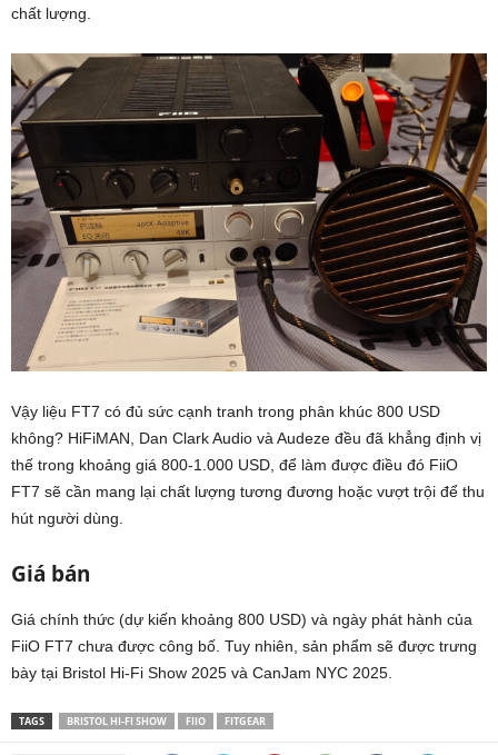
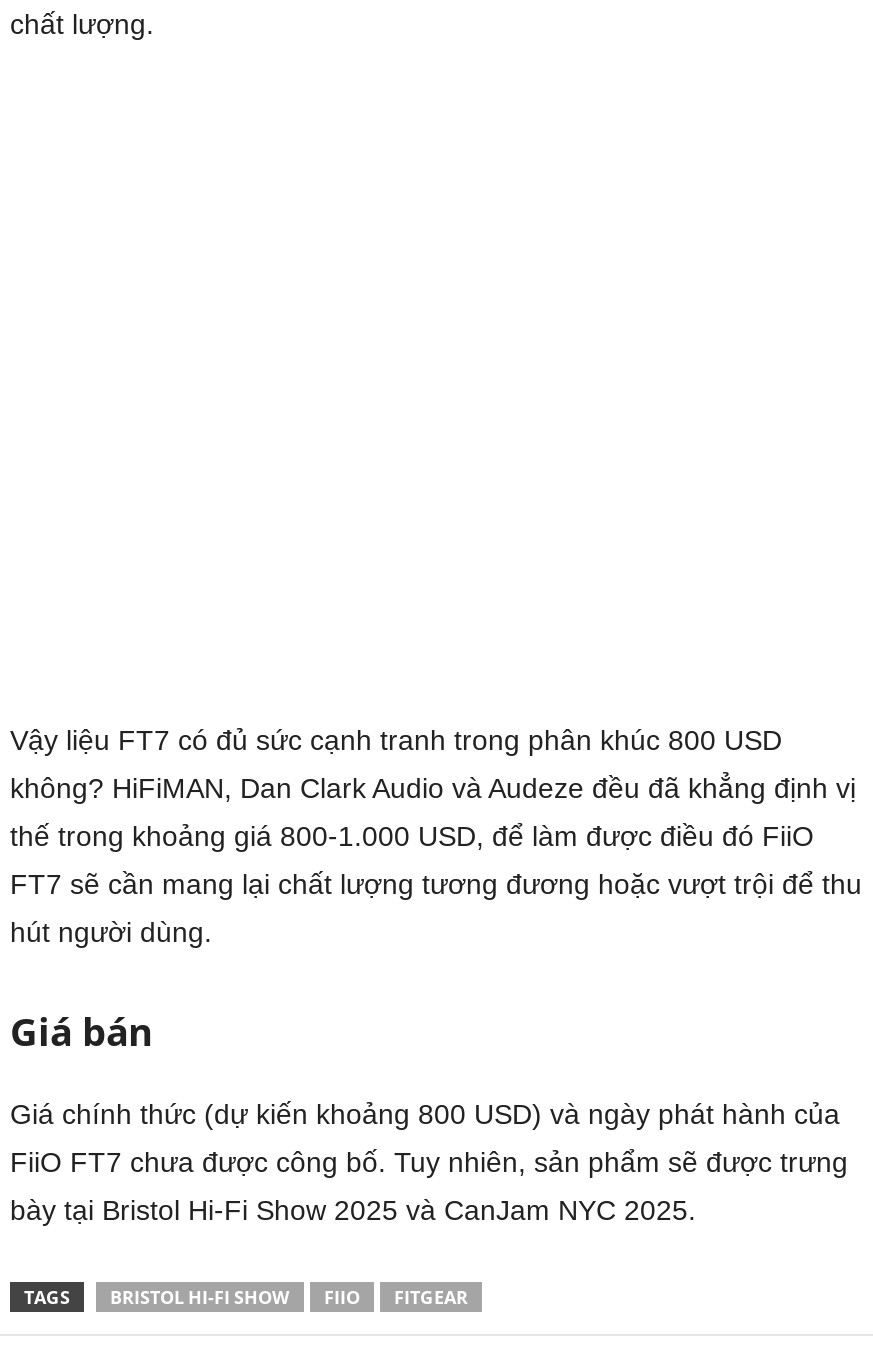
- [image]
